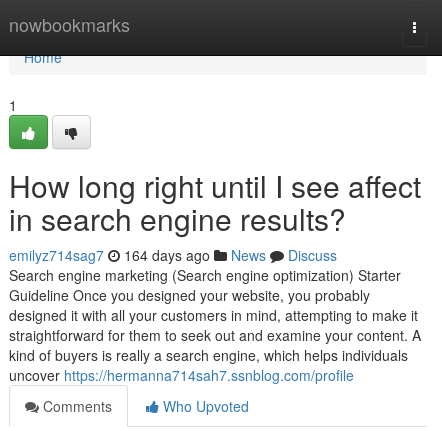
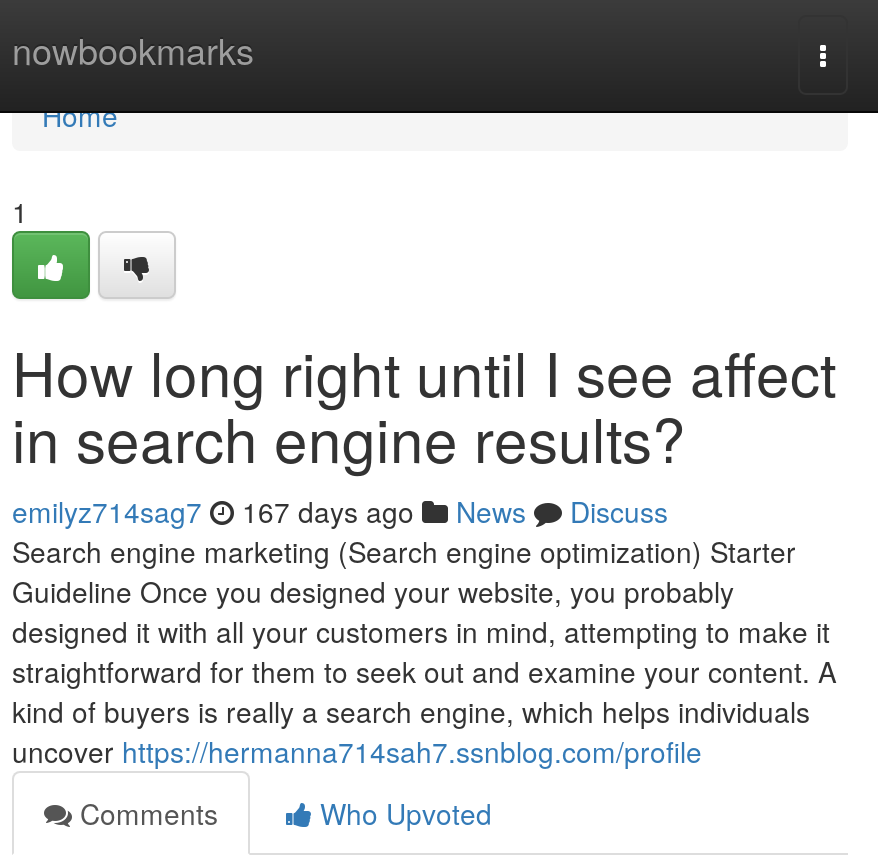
- emilyz714sag7 164 days ago News Discuss
+ emilyz714sag7 167 days ago News Discuss
